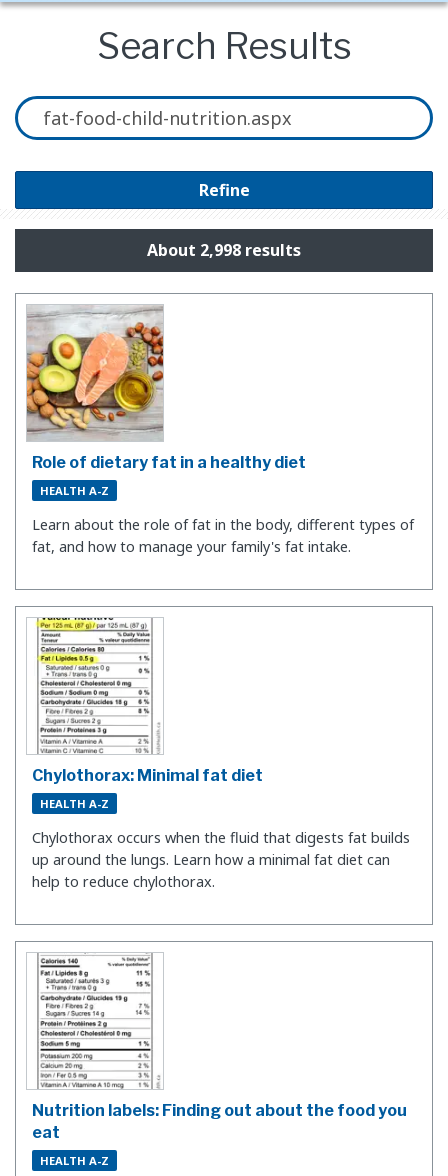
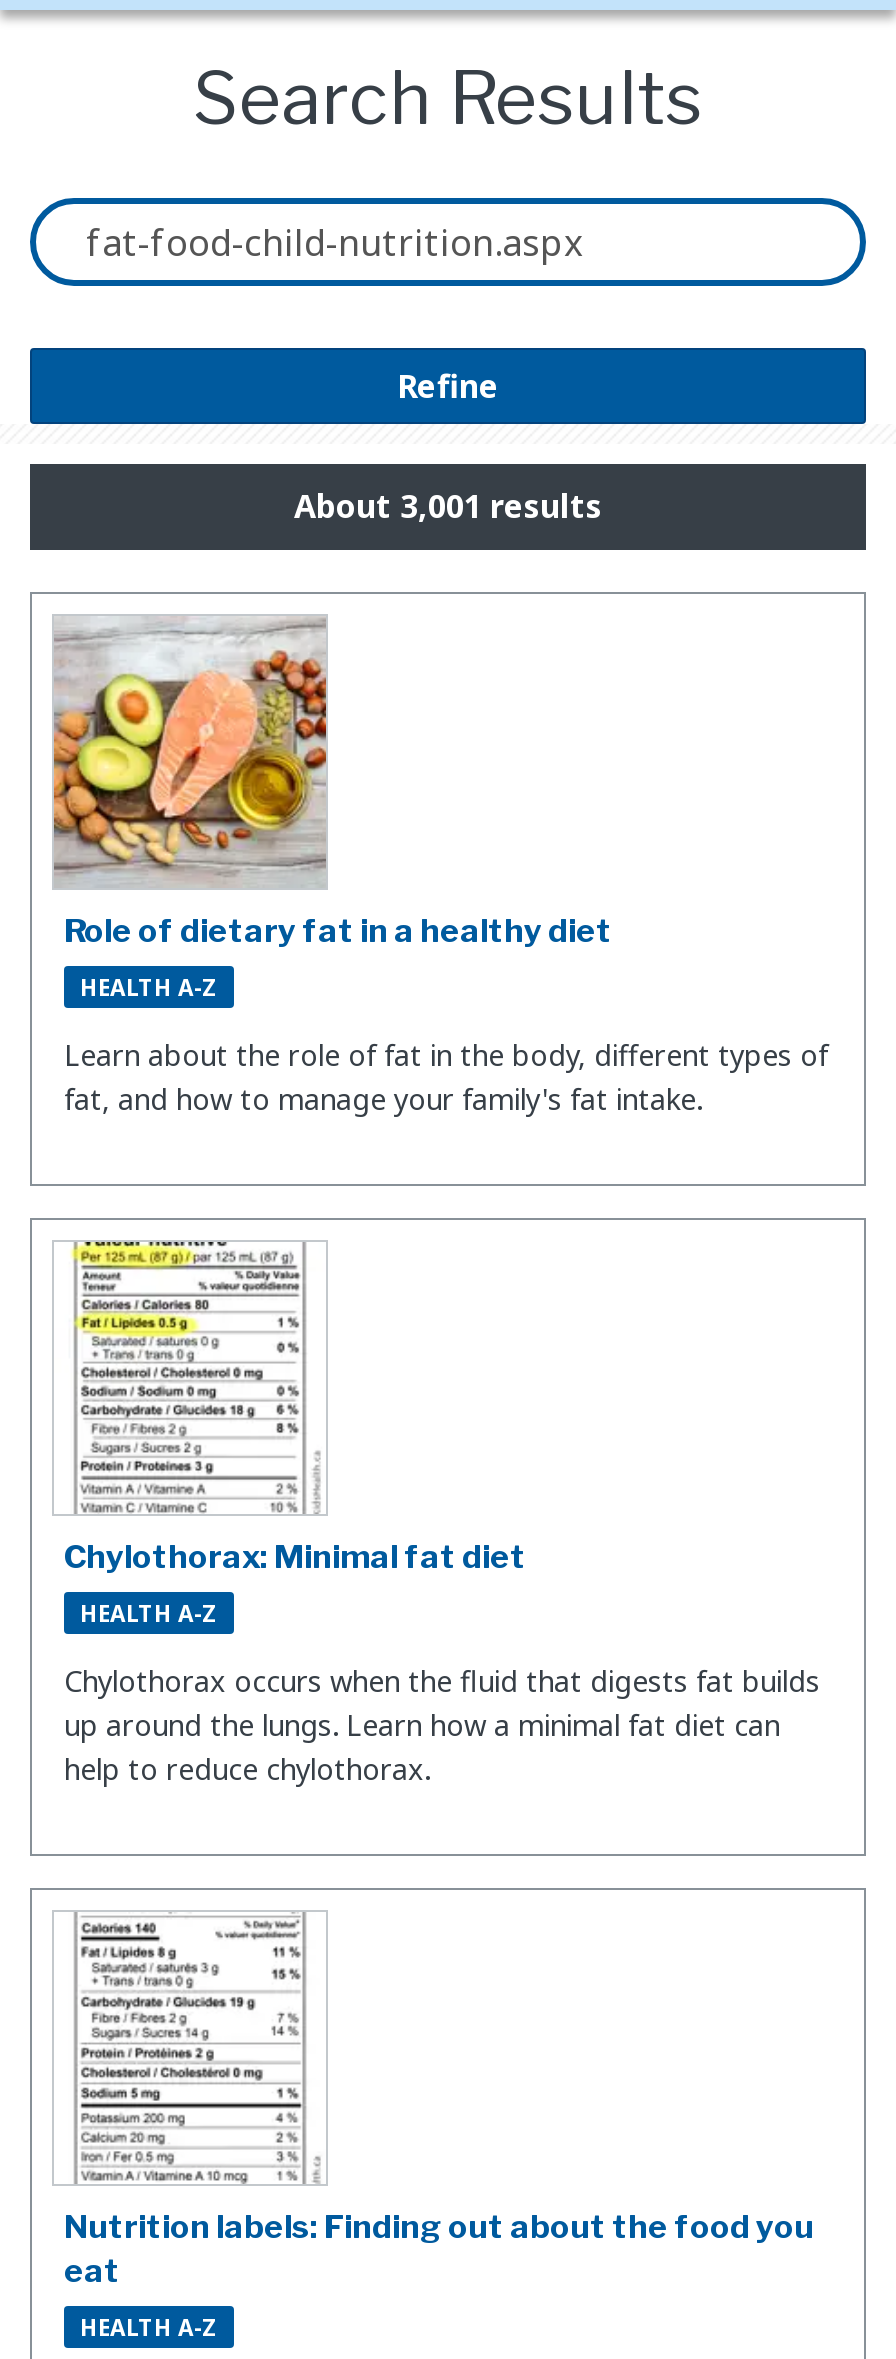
- About 2,998 results
+ About 3,001 results
